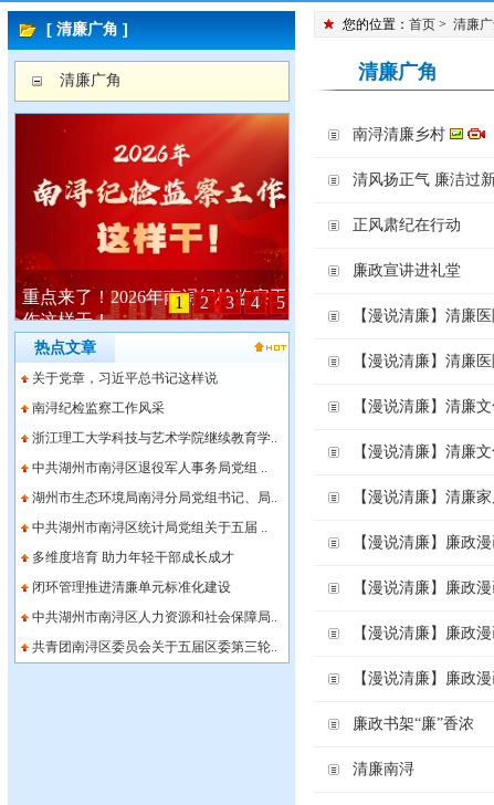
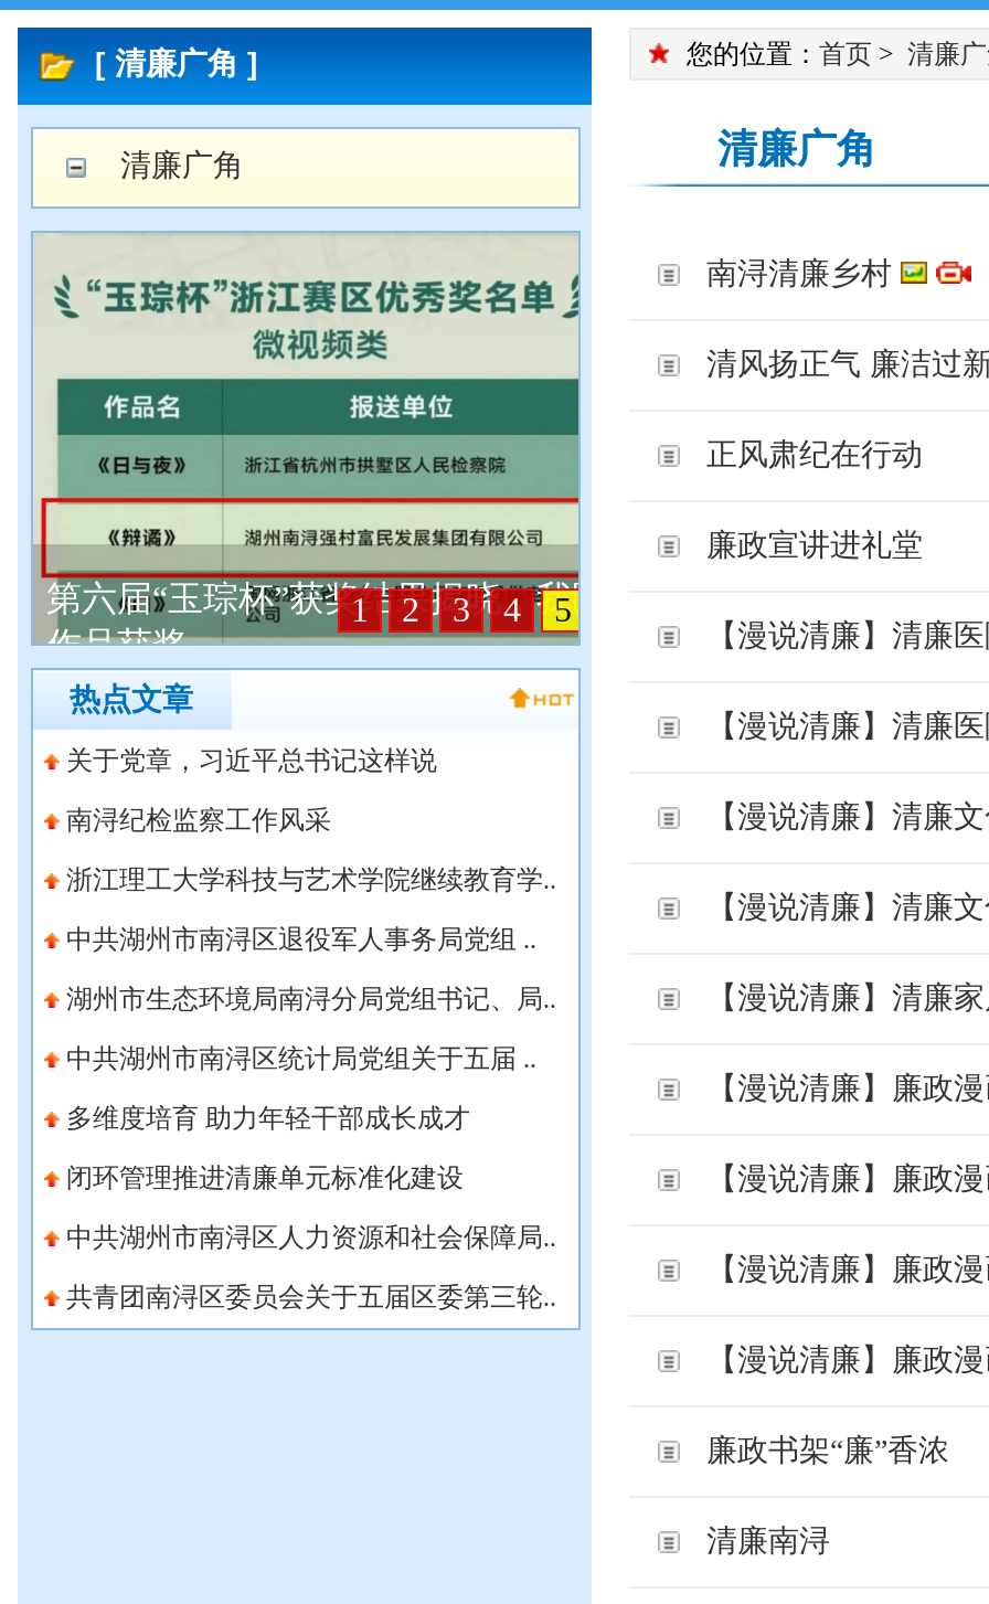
- [image]
+ [image]
